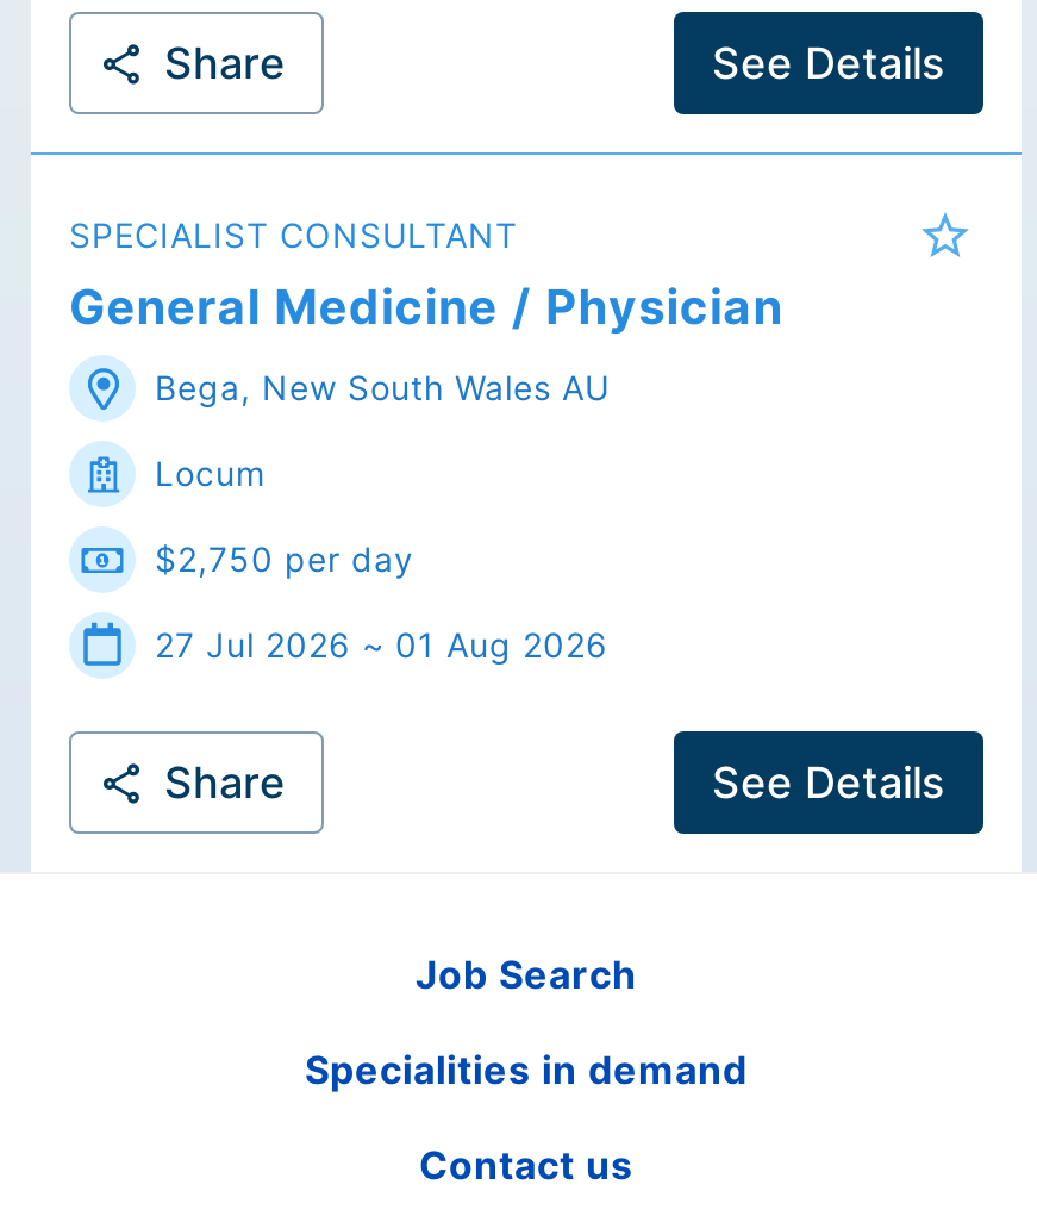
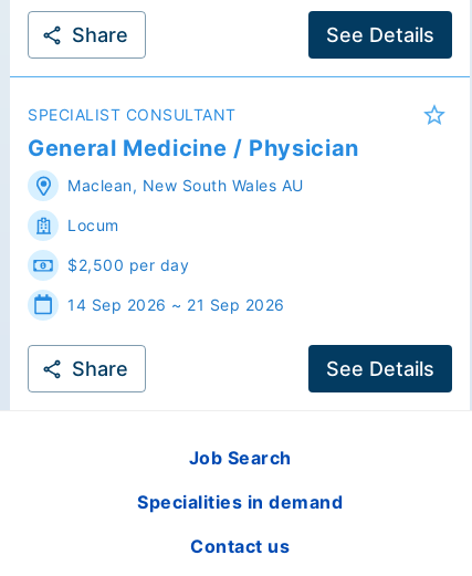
- Bega, New South Wales AU
+ Maclean, New South Wales AU

- $2,750 per day
+ $2,500 per day

- 27 Jul 2026 ~ 01 Aug 2026
+ 14 Sep 2026 ~ 21 Sep 2026
